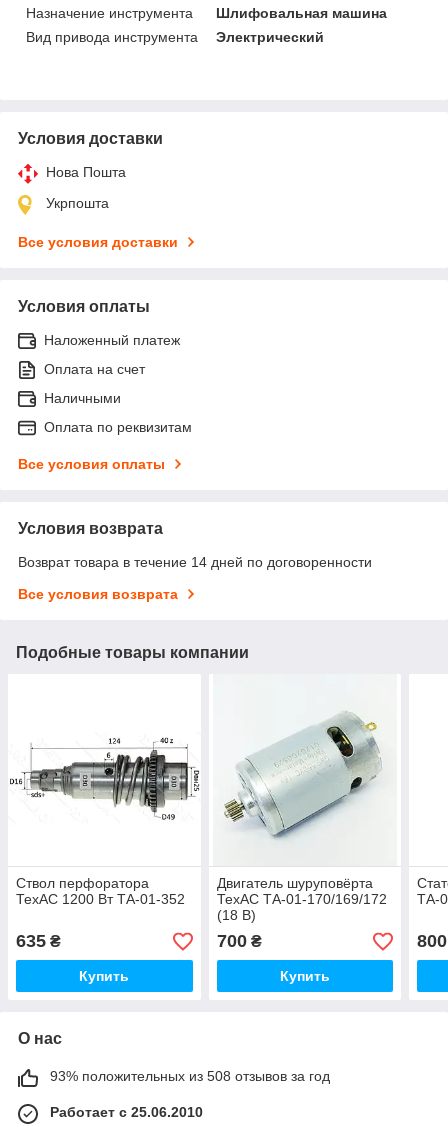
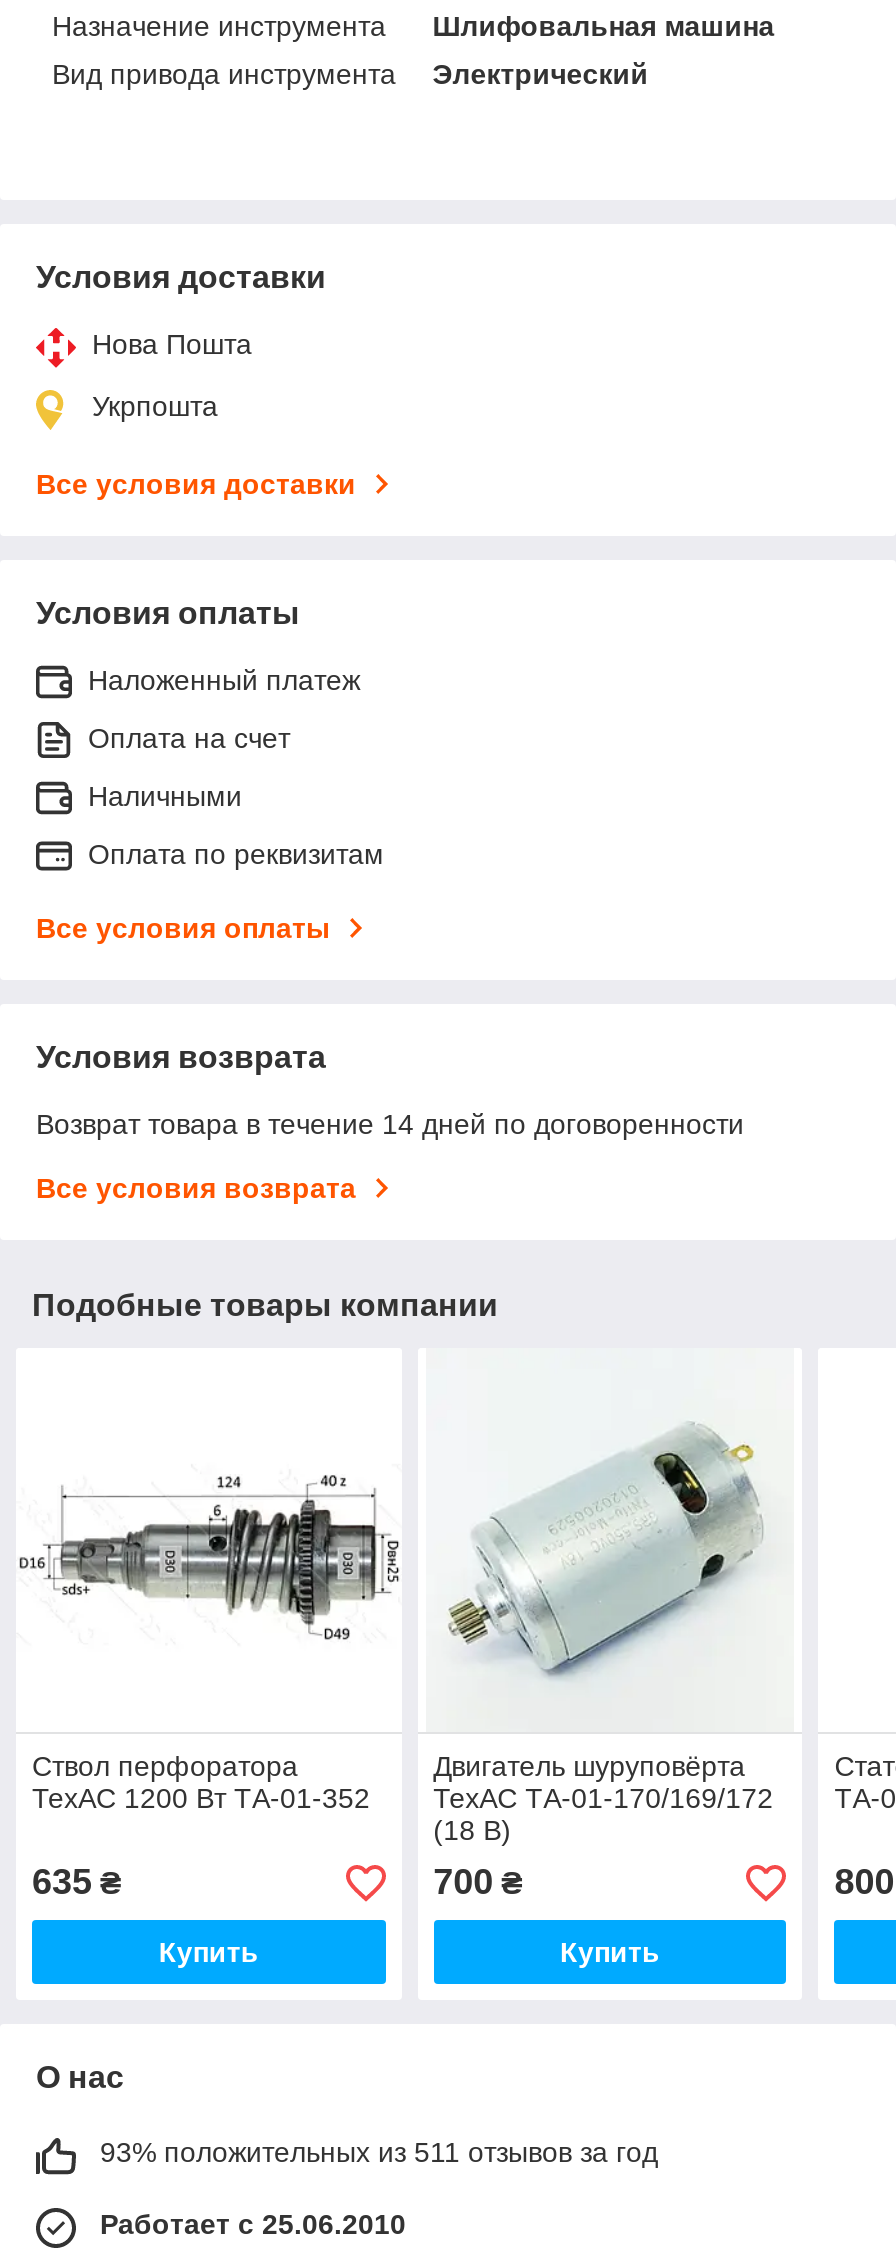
- 93% положительных из 508 отзывов за год
+ 93% положительных из 511 отзывов за год
